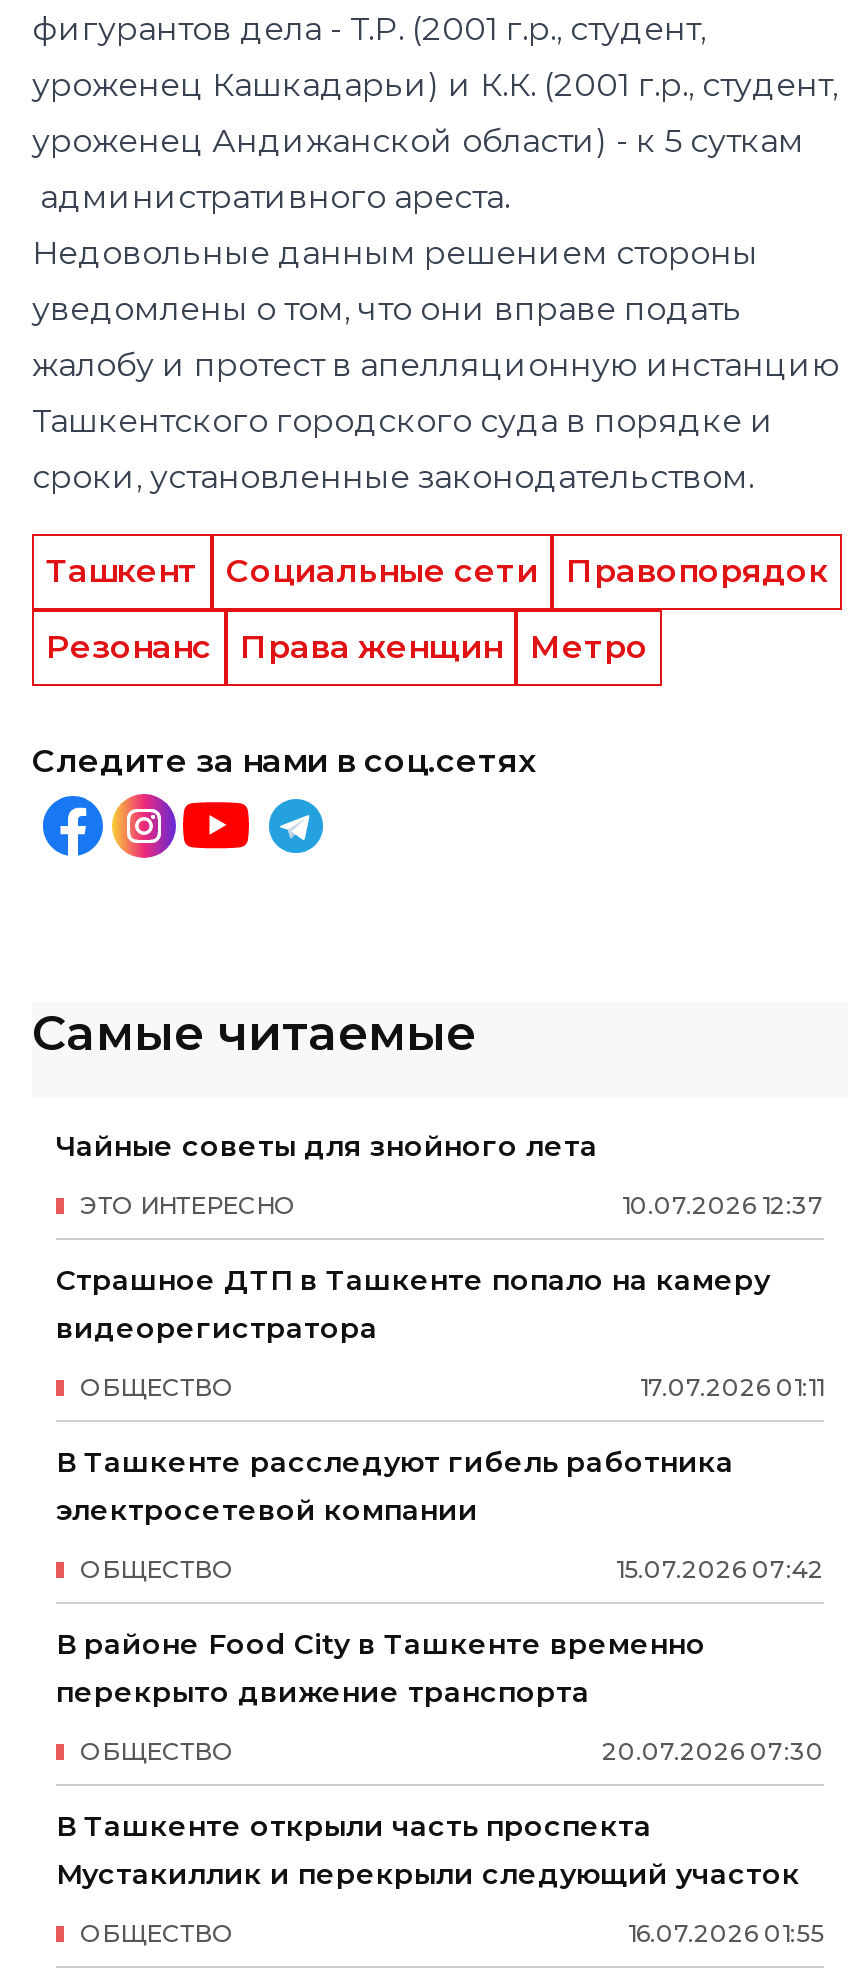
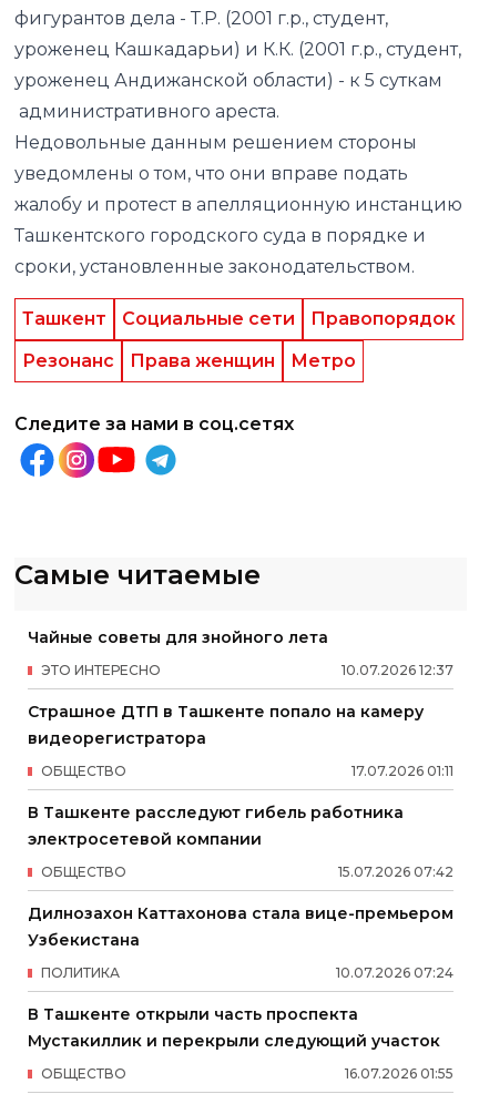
- В районе Food City в Ташкенте временно
- перекрыто движение транспорта
+ Дилнозахон Каттахонова стала вице-премьером
+ Узбекистана

- 20.07.2026 07:30
- ОБЩЕСТВО
+ 10.07.2026 07:24
+ ПОЛИТИКА
